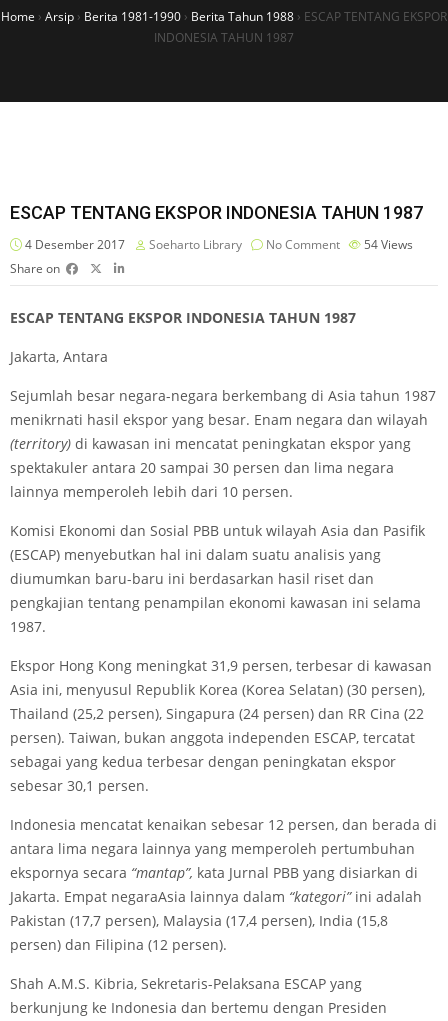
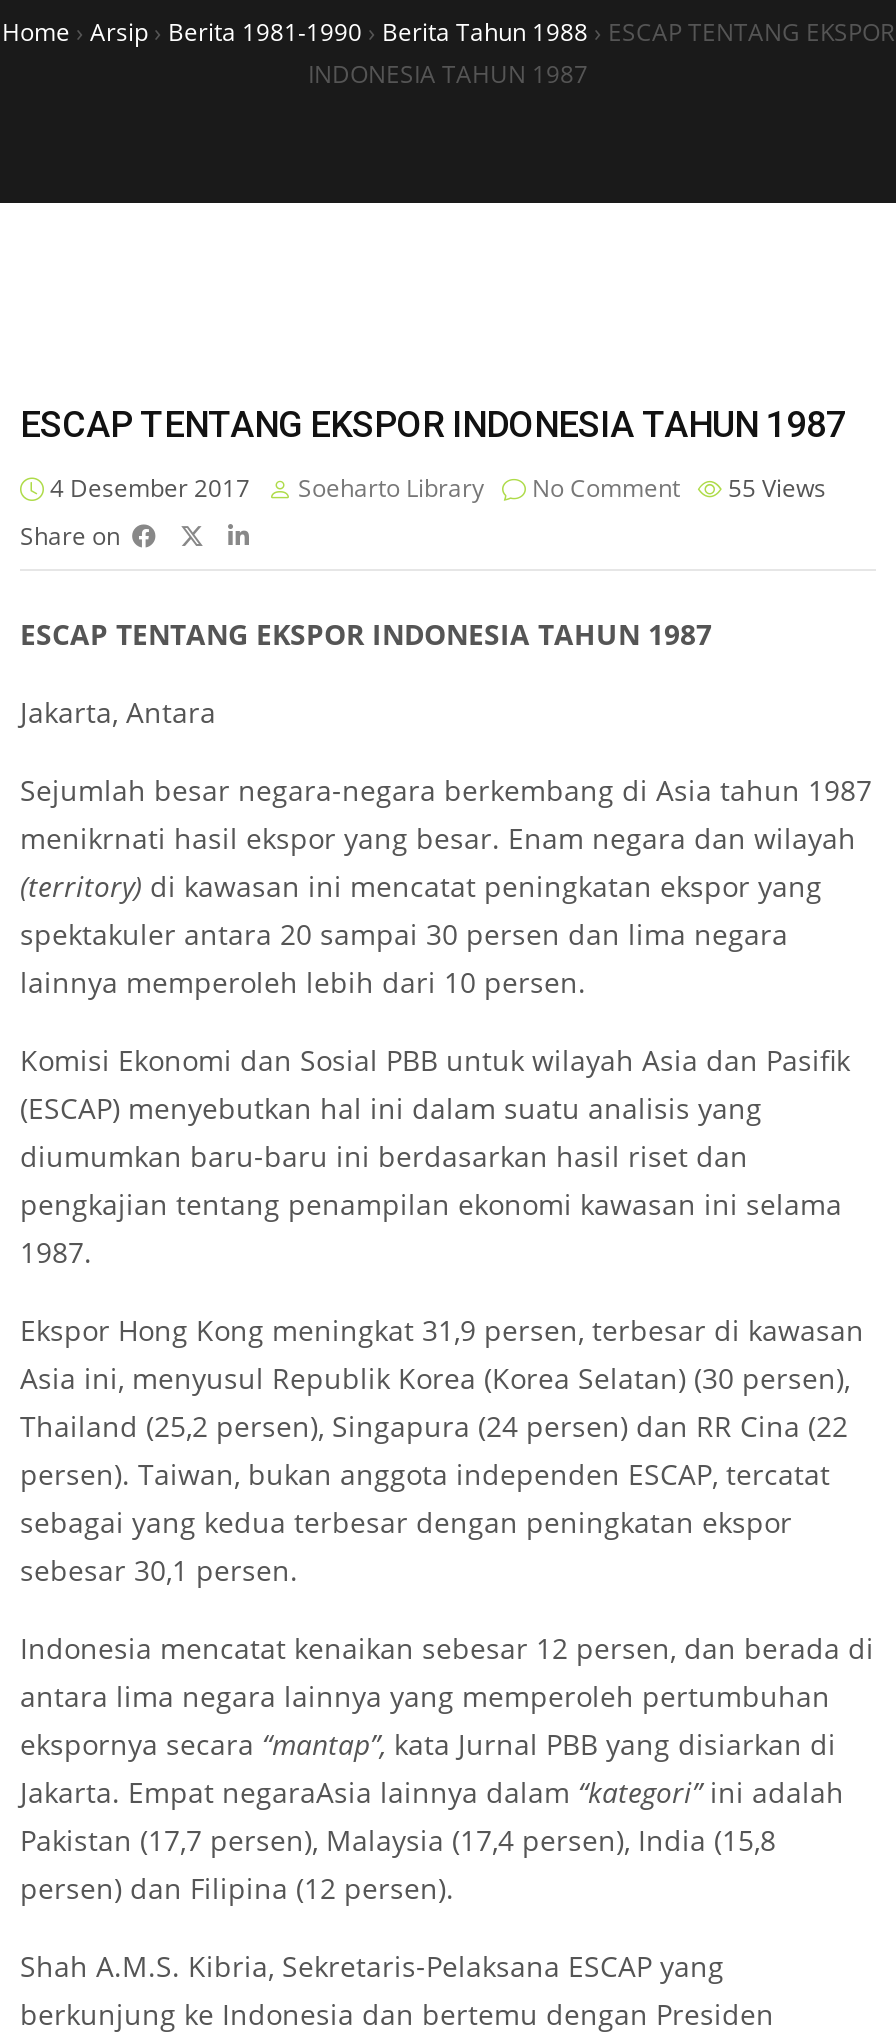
- 4 Desember 2017 Soeharto Library No Comment 54 Views
+ 4 Desember 2017 Soeharto Library No Comment 55 Views
